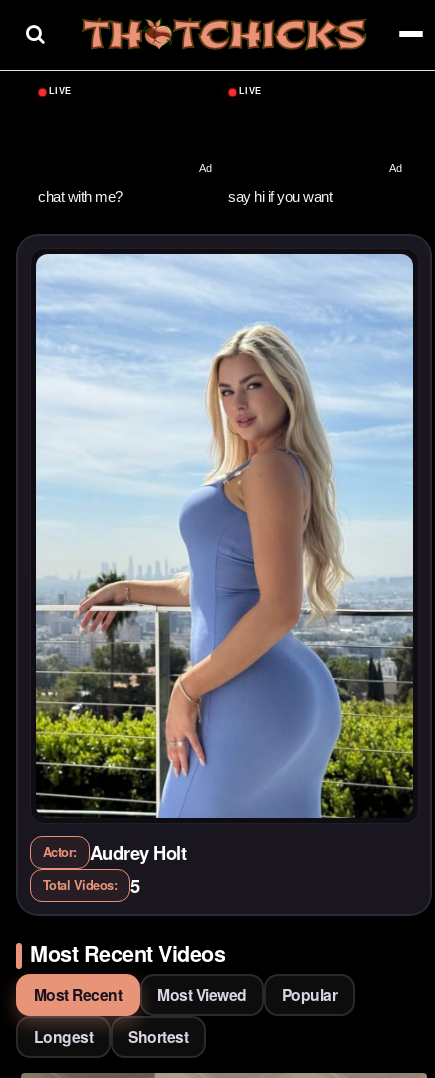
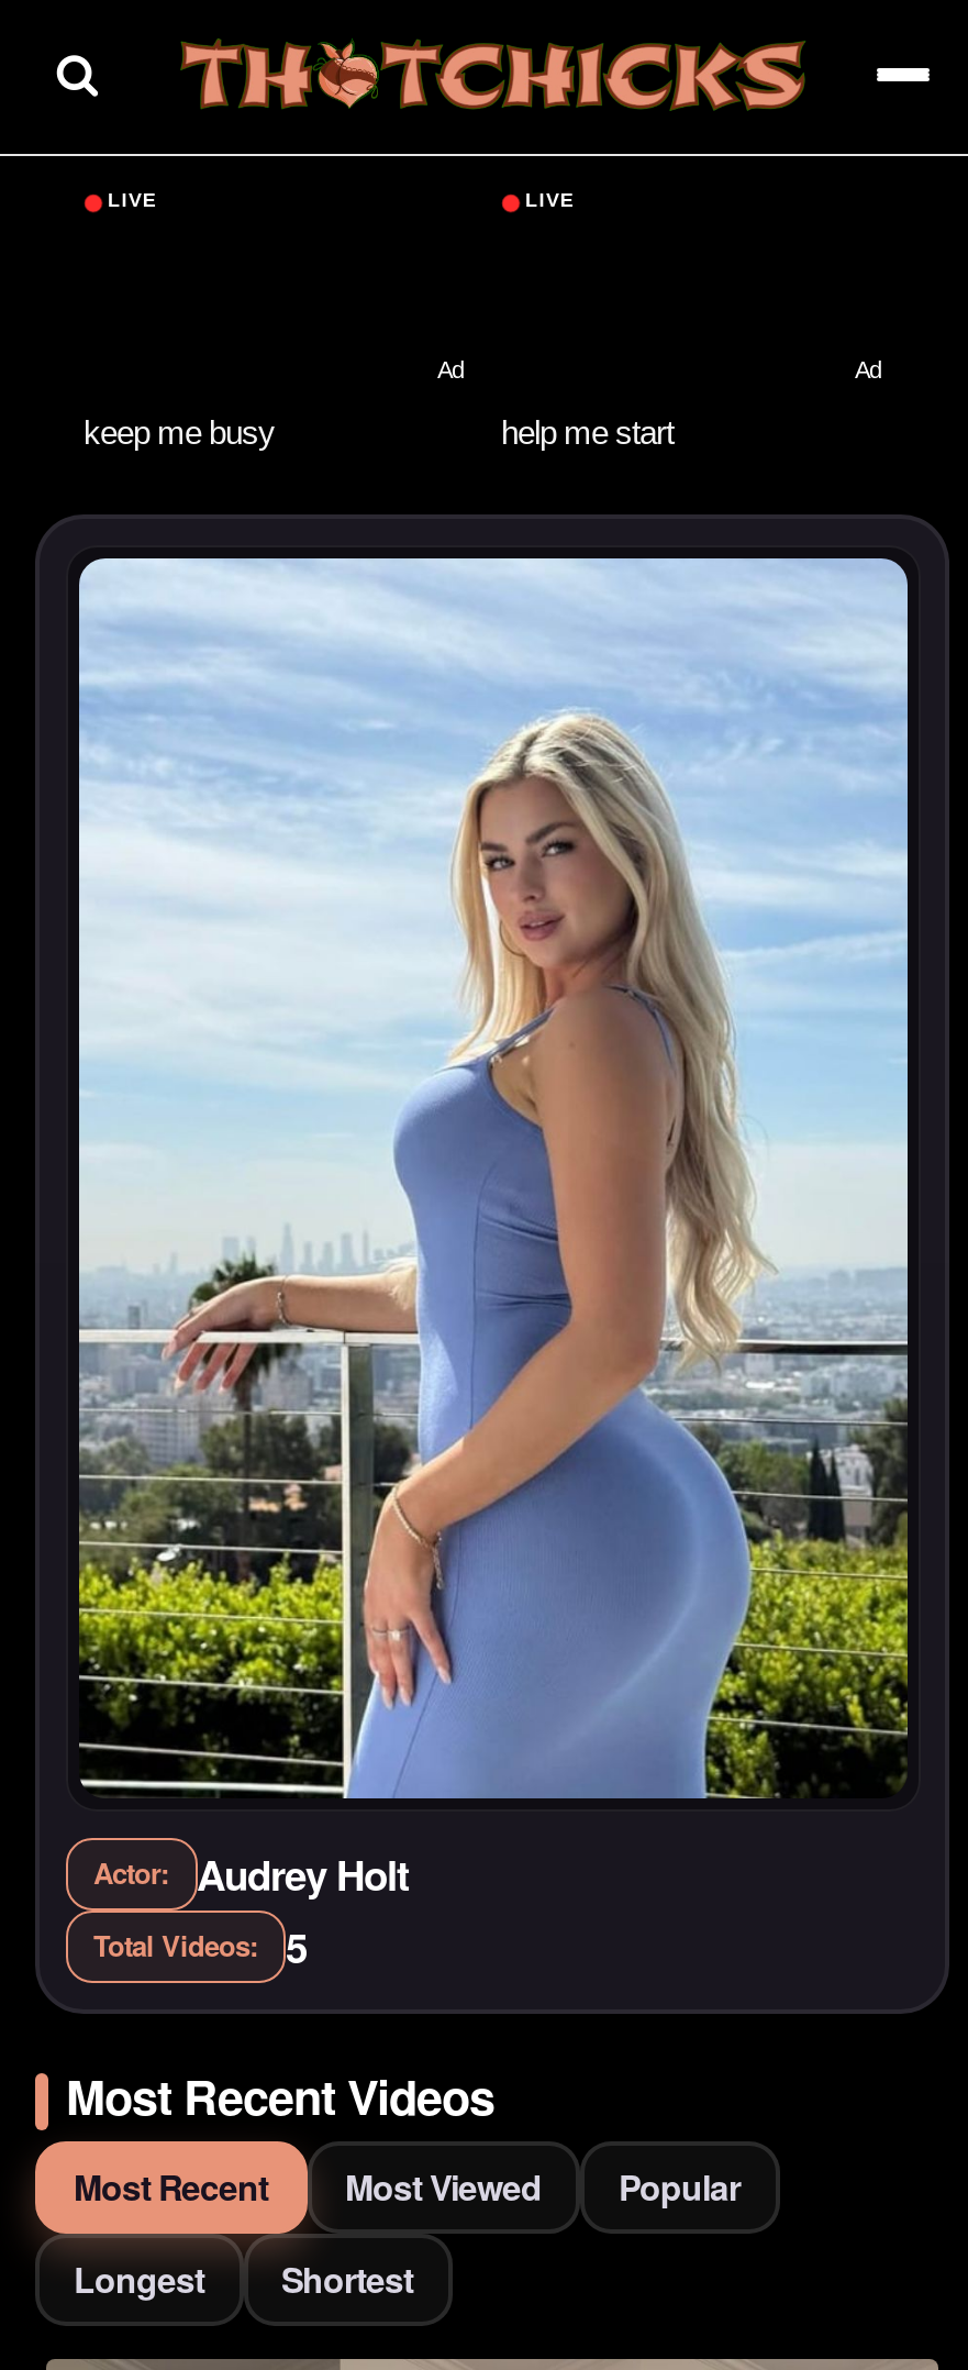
- chat with me?
- say hi if you want
+ keep me busy
+ help me start
